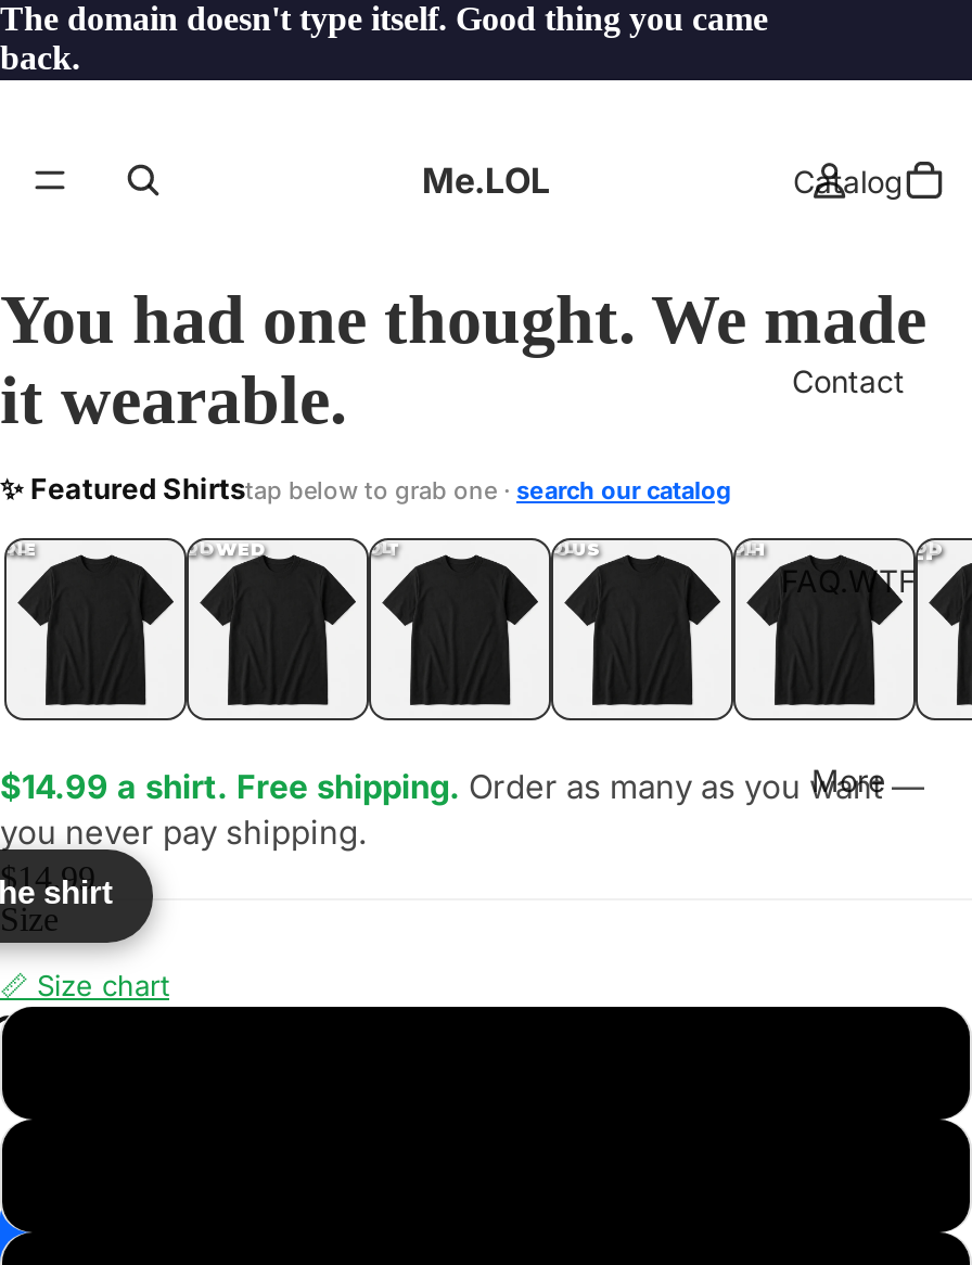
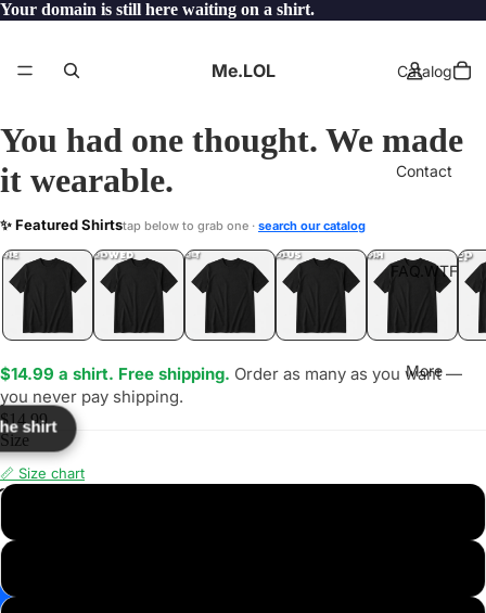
- The domain doesn't type itself. Good thing you came
- back.
+ Your domain is still here waiting on a shirt.
